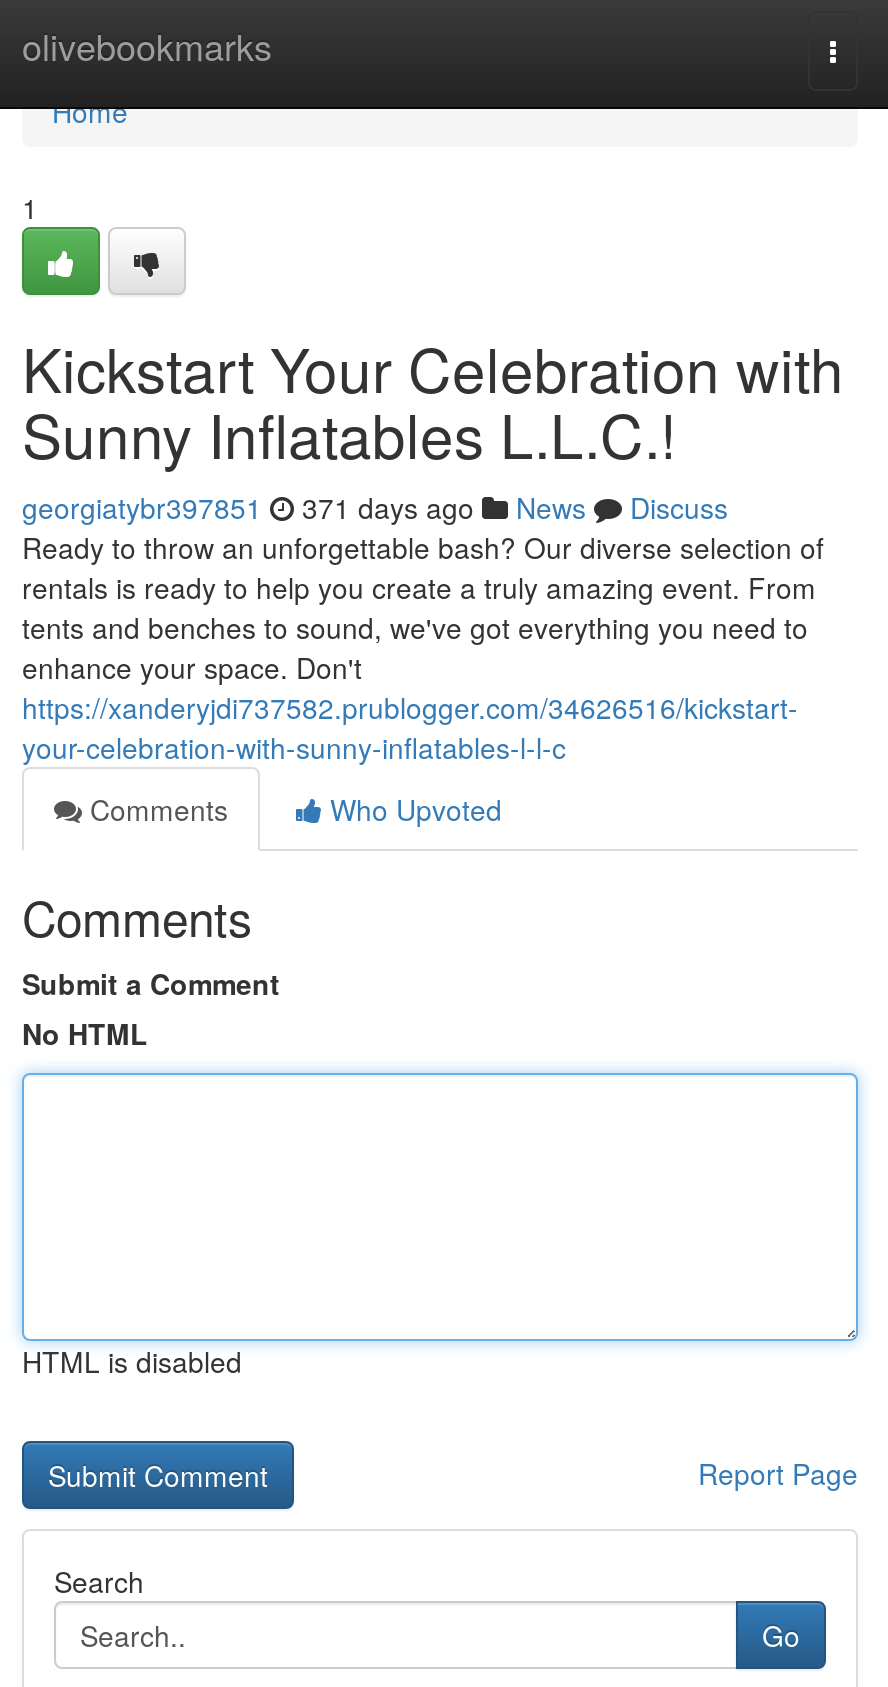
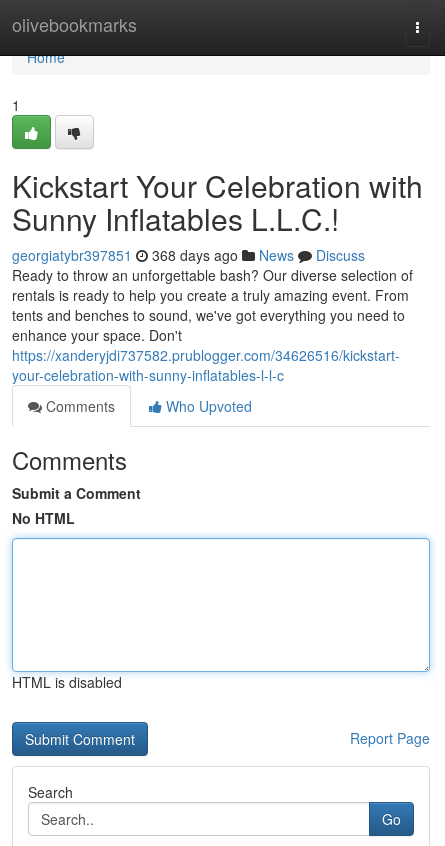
- georgiatybr397851 371 days ago News Discuss
+ georgiatybr397851 368 days ago News Discuss
